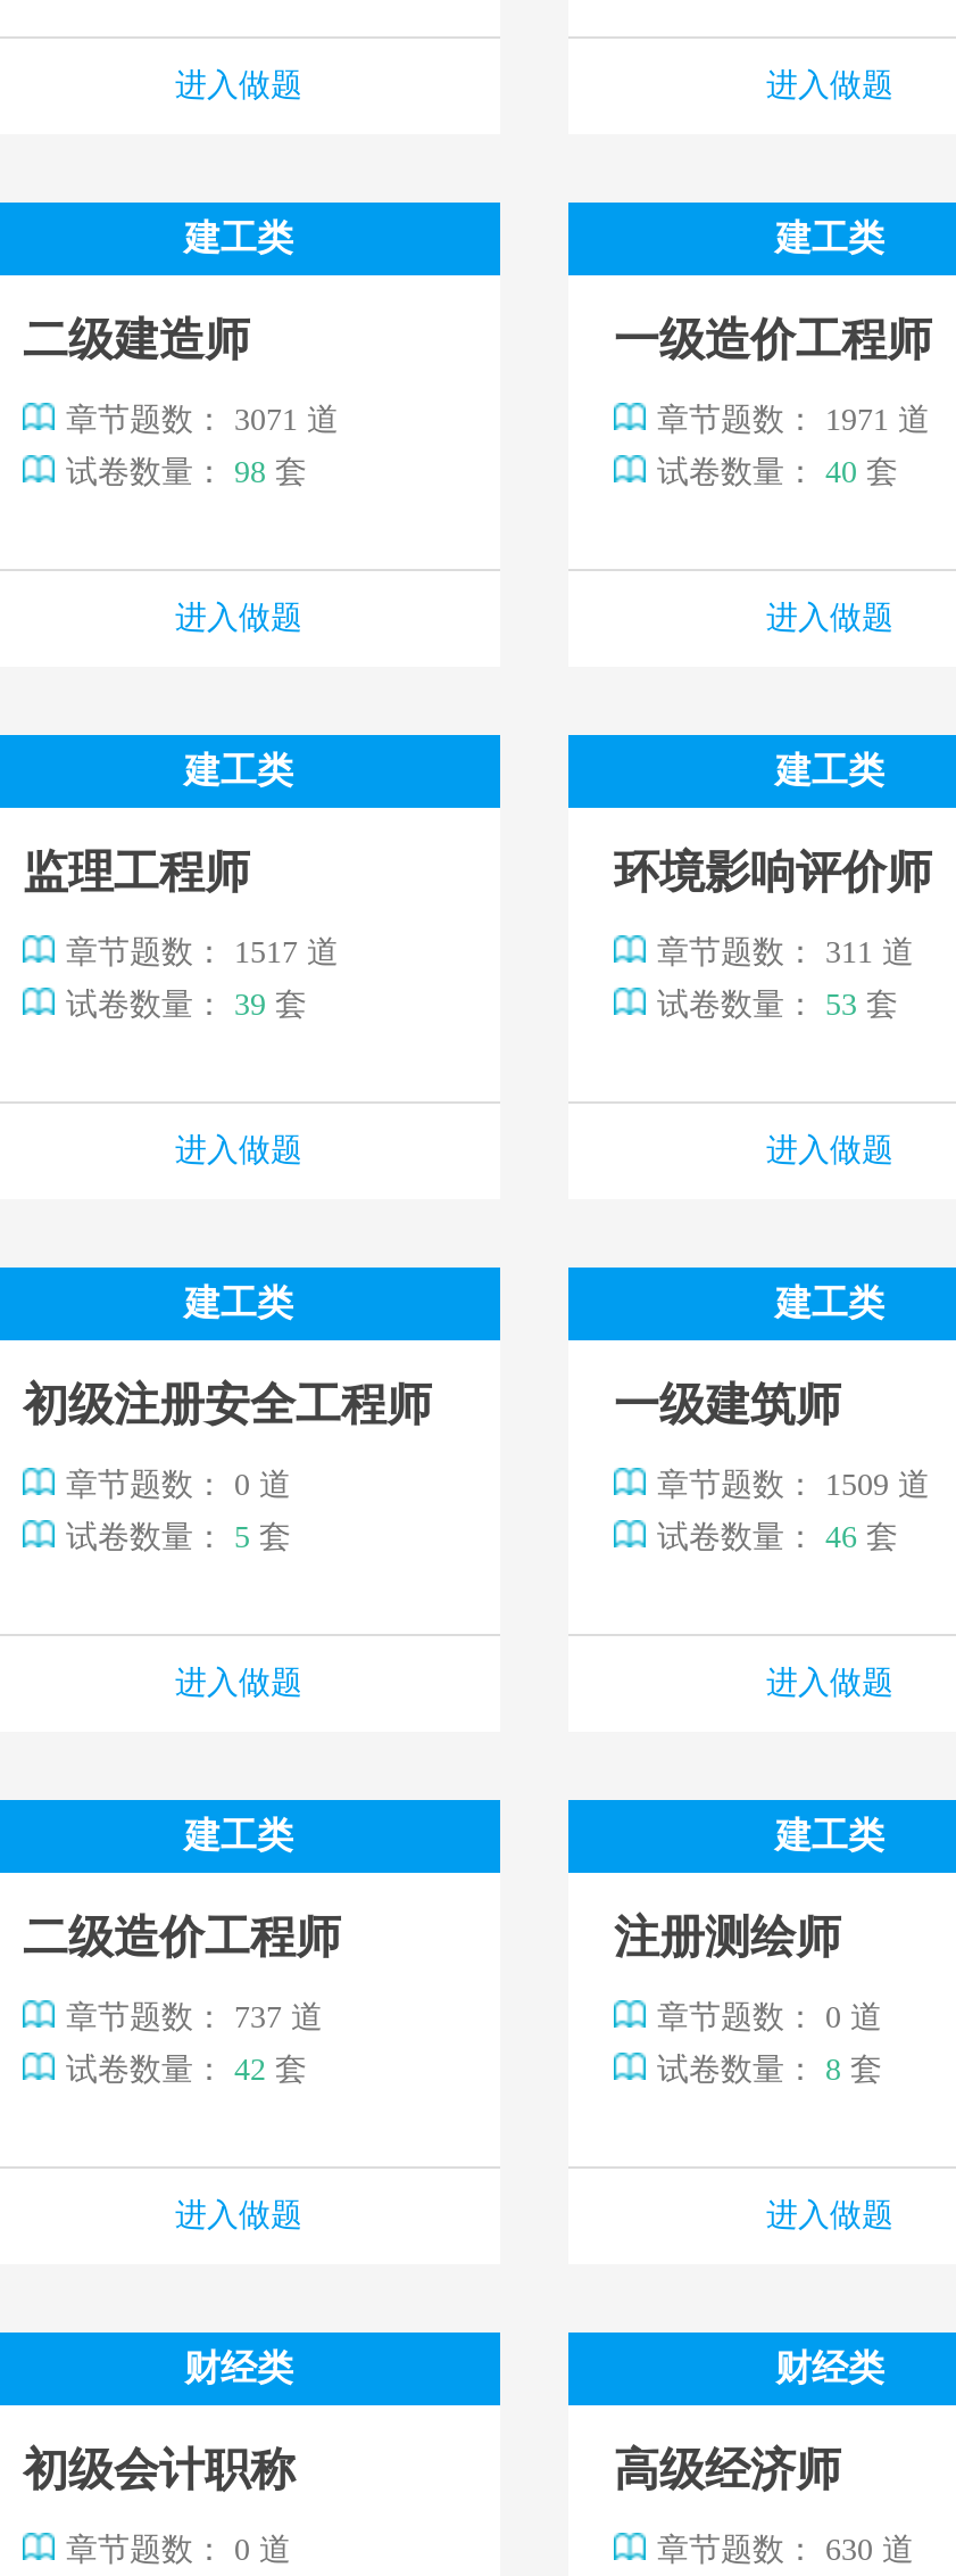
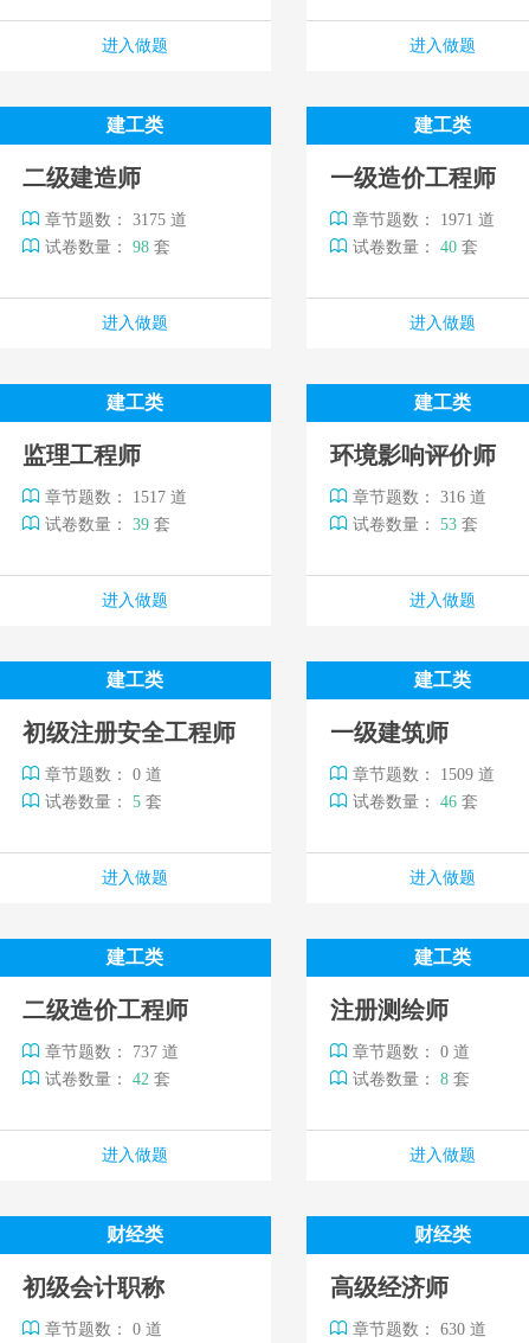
- 章节题数： 3071 道
+ 章节题数： 3175 道

- 章节题数： 311 道
+ 章节题数： 316 道
